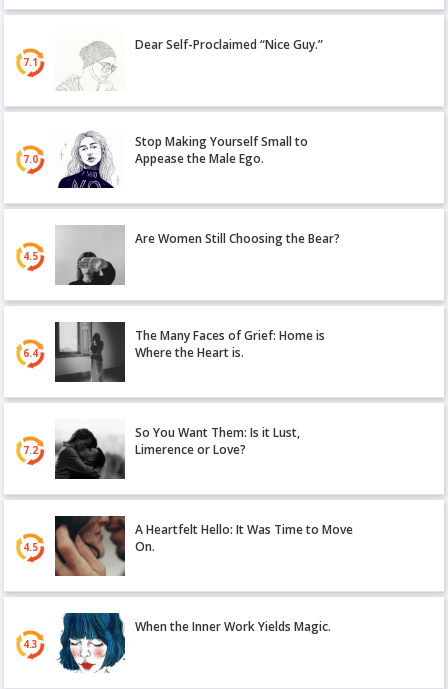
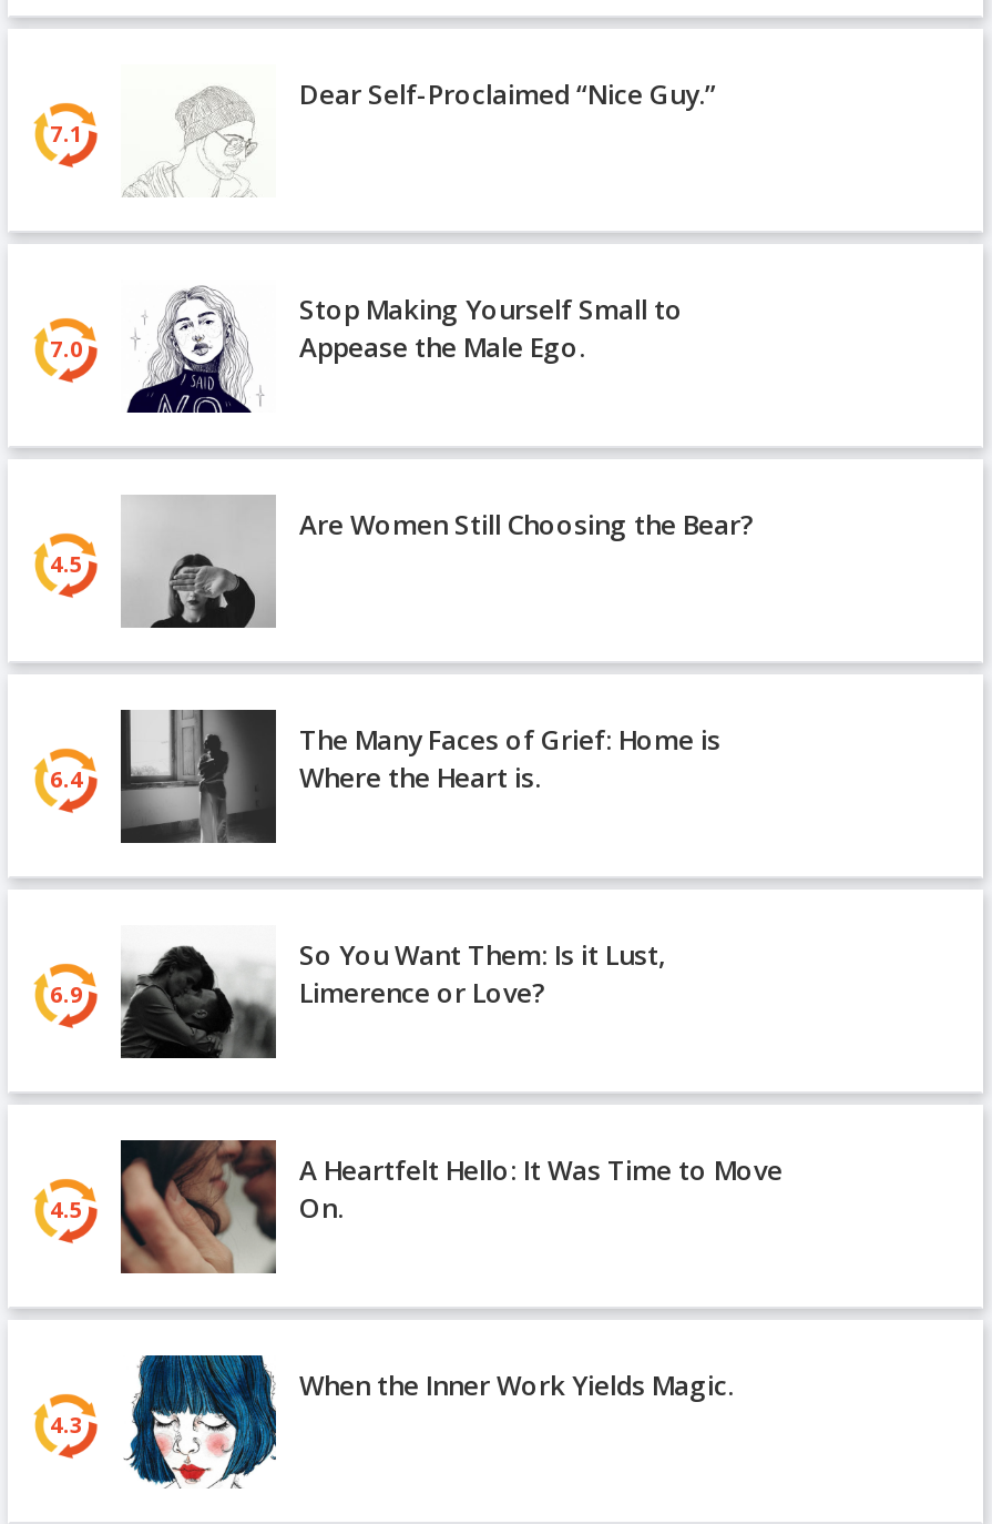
- 7.2
+ 6.9
